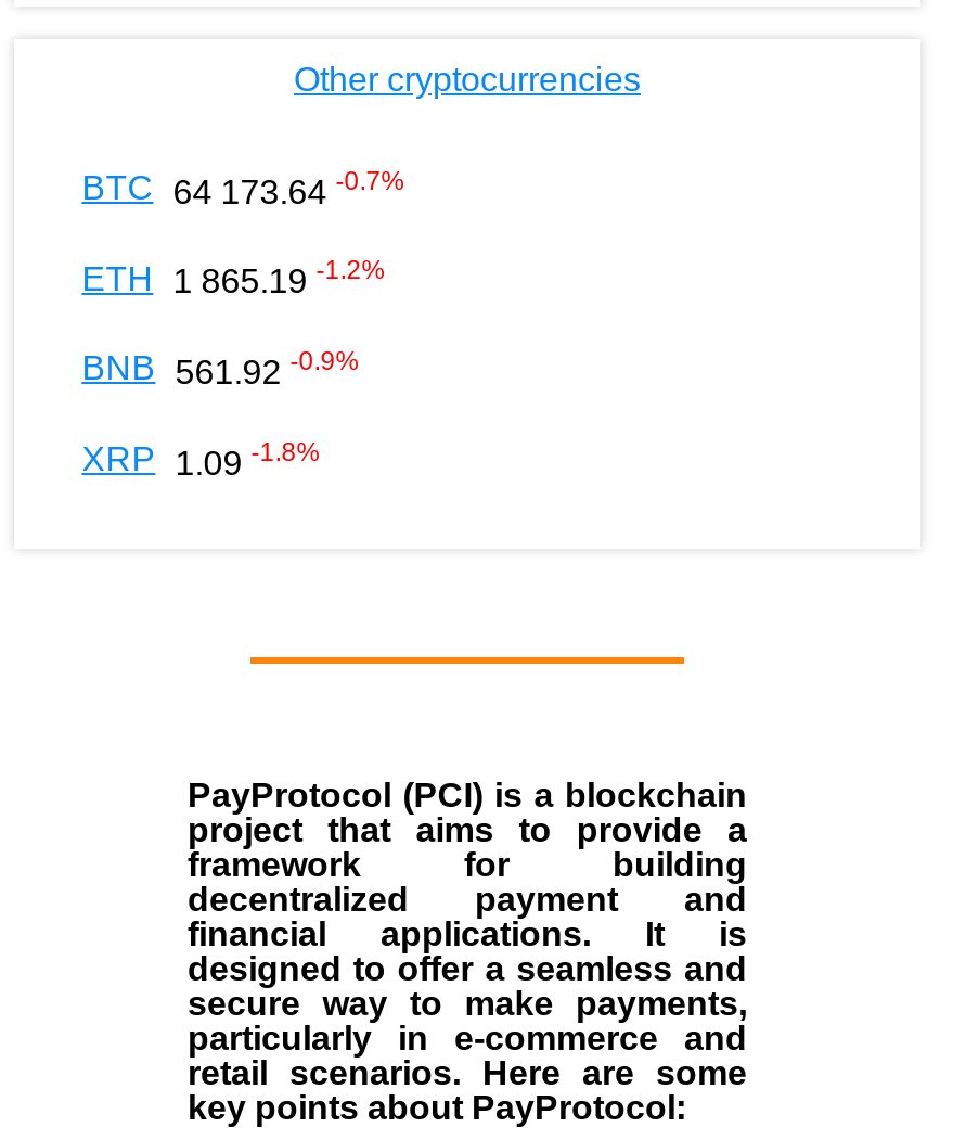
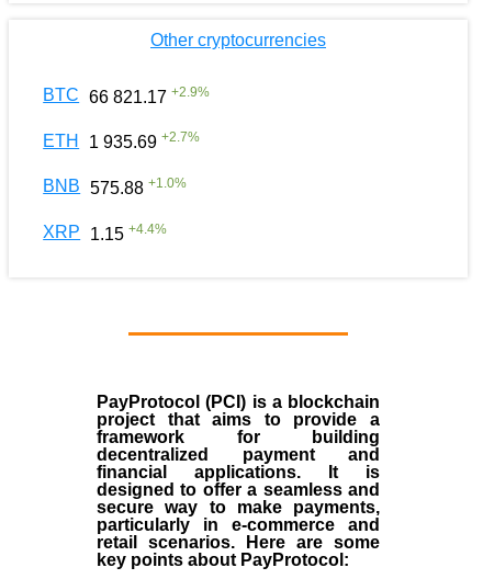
- BTC 64 173.64 -0.7%
+ BTC 66 821.17 +2.9%

- ETH 1 865.19 -1.2%
+ ETH 1 935.69 +2.7%

- BNB 561.92 -0.9%
+ BNB 575.88 +1.0%

- XRP 1.09 -1.8%
+ XRP 1.15 +4.4%
